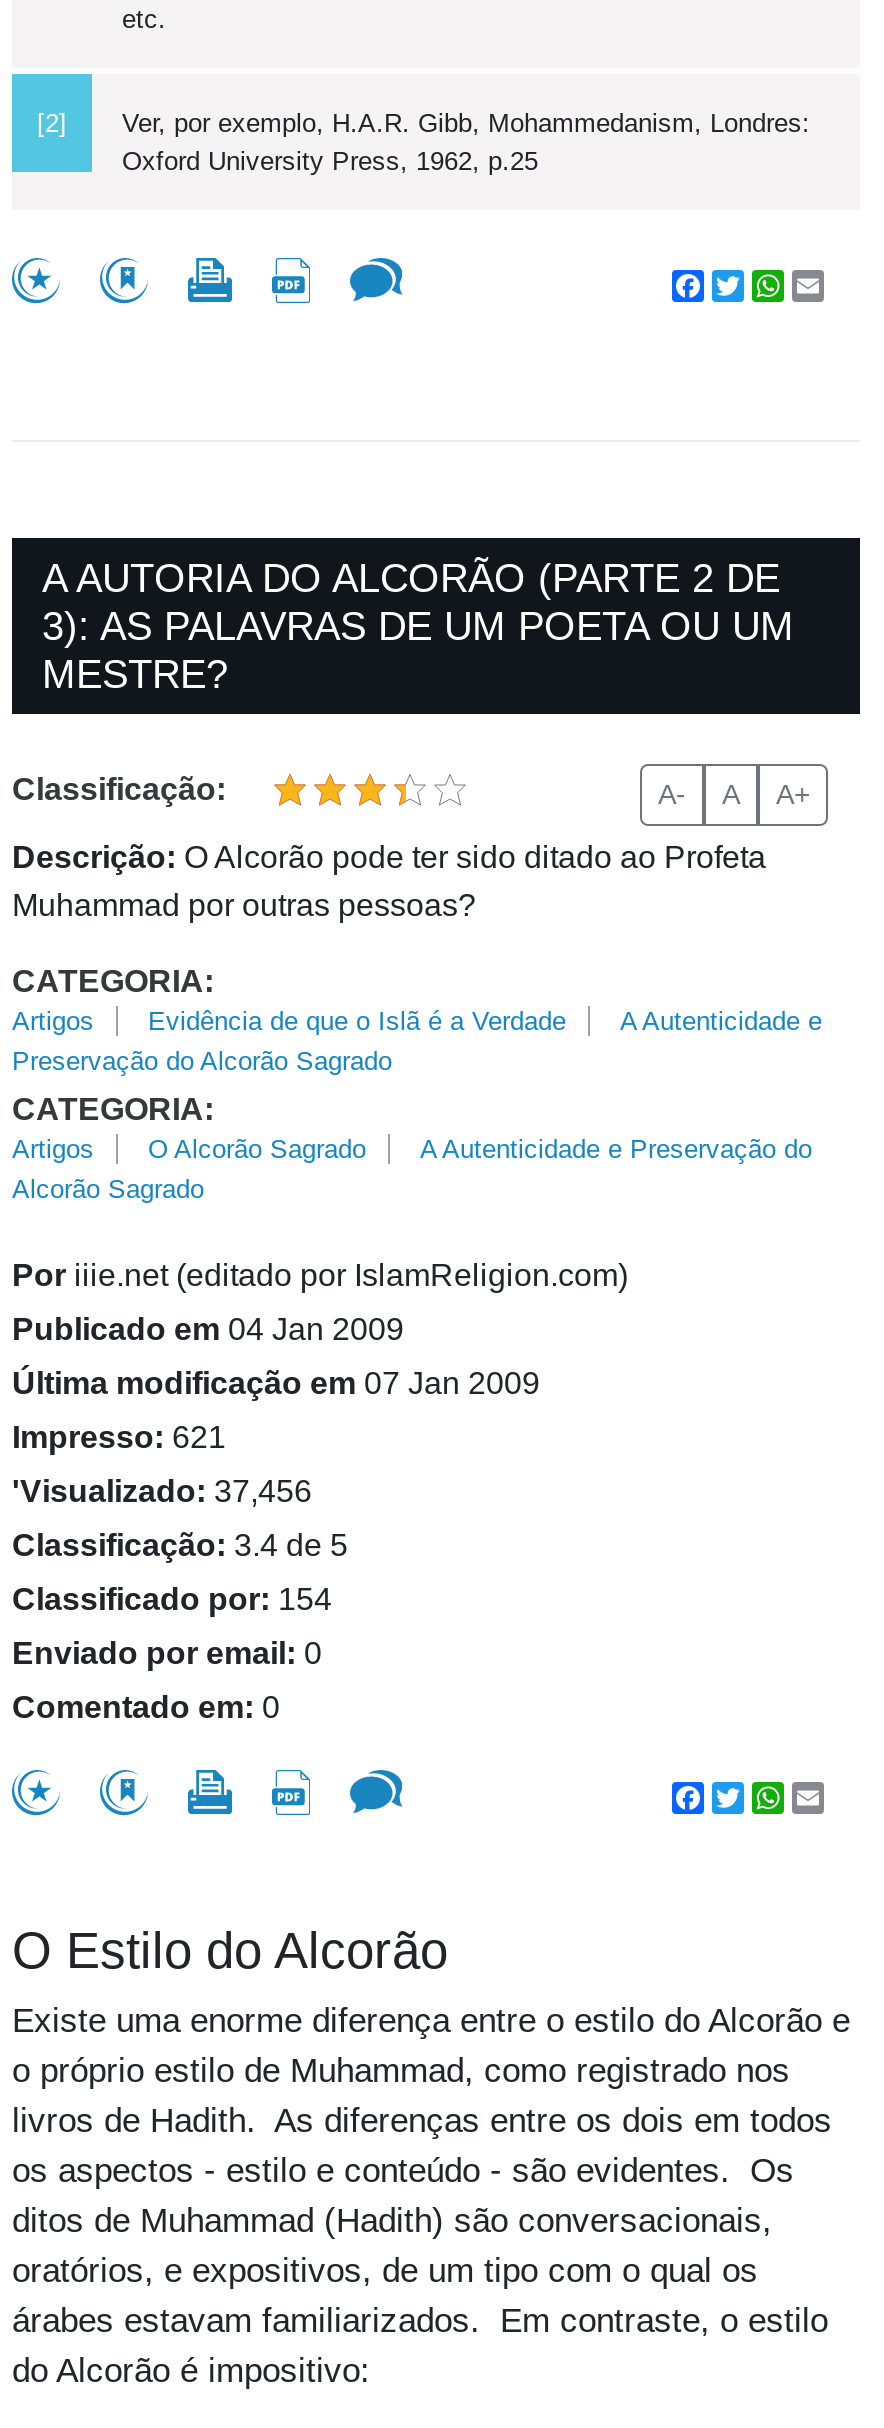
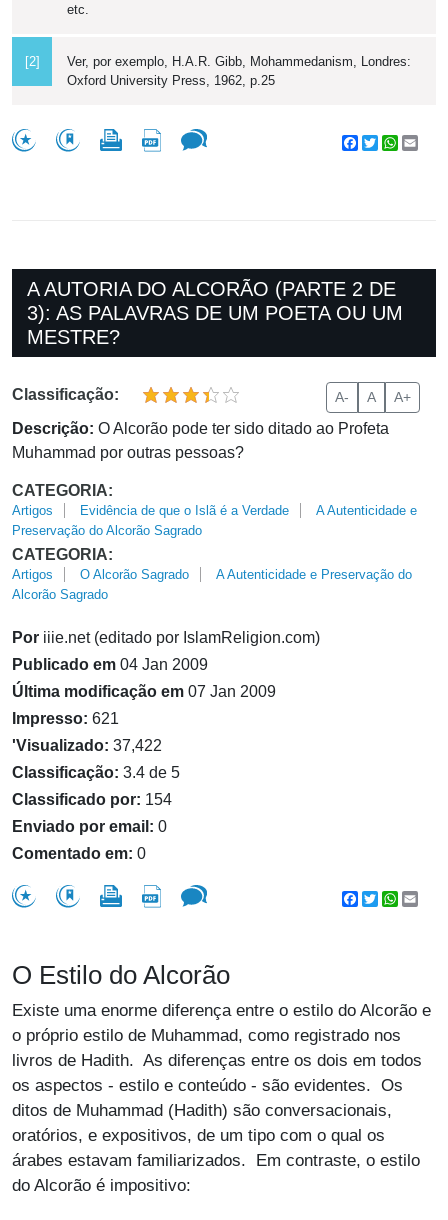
- 'Visualizado: 37,456
+ 'Visualizado: 37,422
